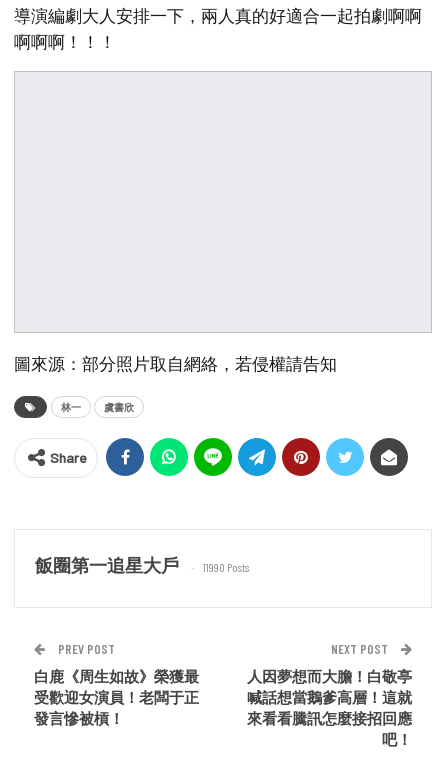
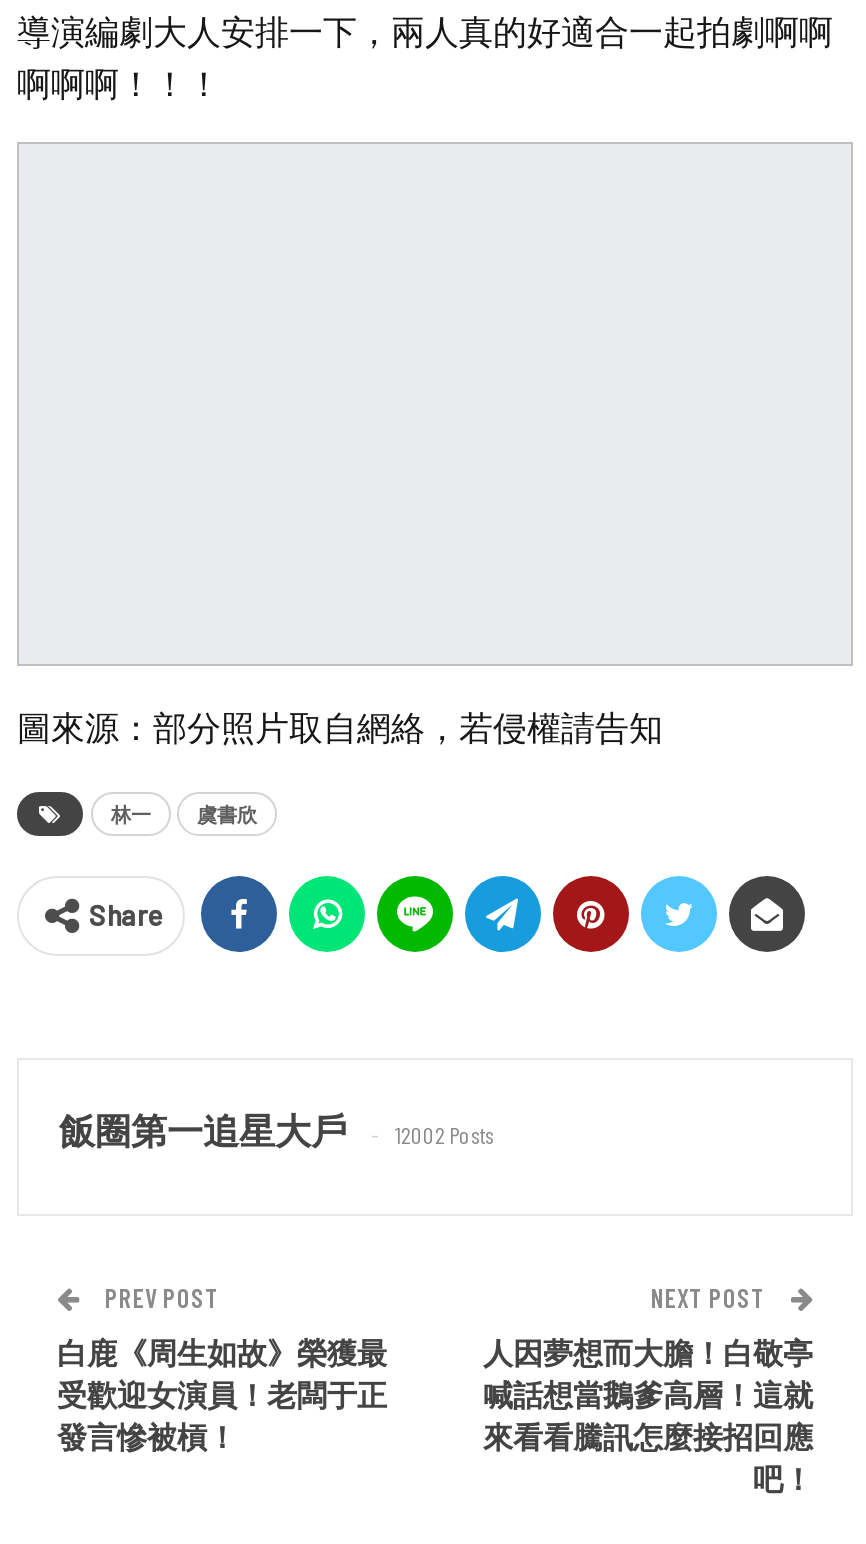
- 飯圈第一追星大戶 11990 Posts
+ 飯圈第一追星大戶 12002 Posts
